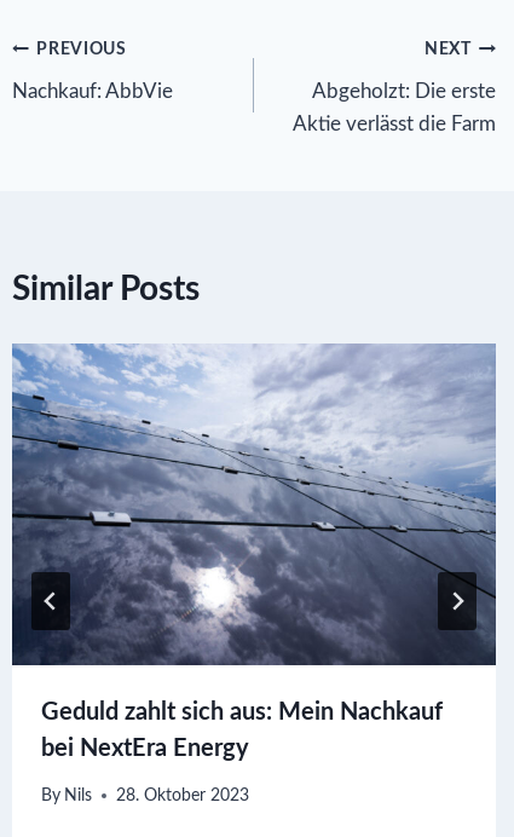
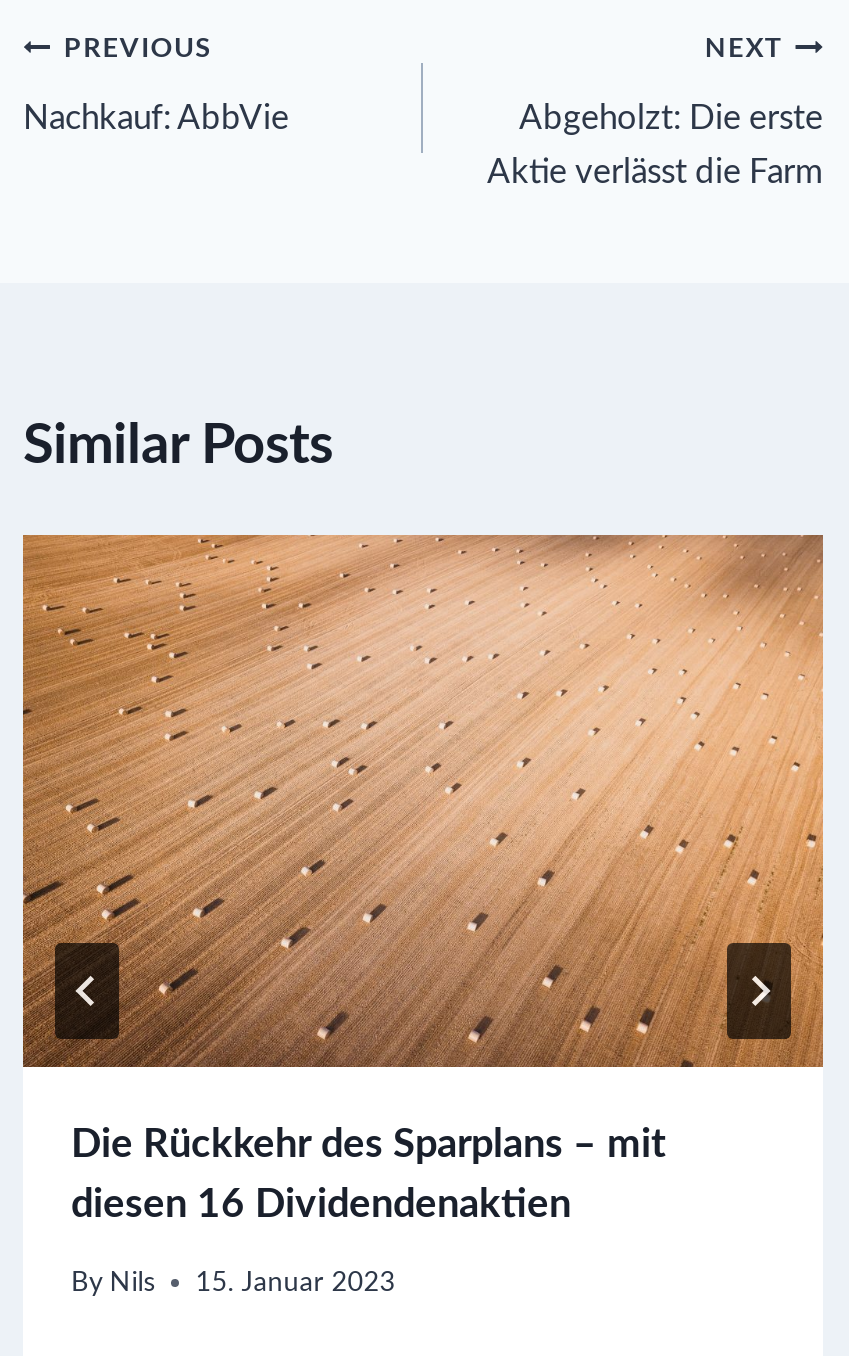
- [image]
- Geduld zahlt sich aus: Mein Nachkauf
+ [image]
+ Die Rückkehr des Sparplans – mit

- bei NextEra Energy
+ diesen 16 Dividendenaktien

- By Nils 28. Oktober 2023
+ By Nils 15. Januar 2023
